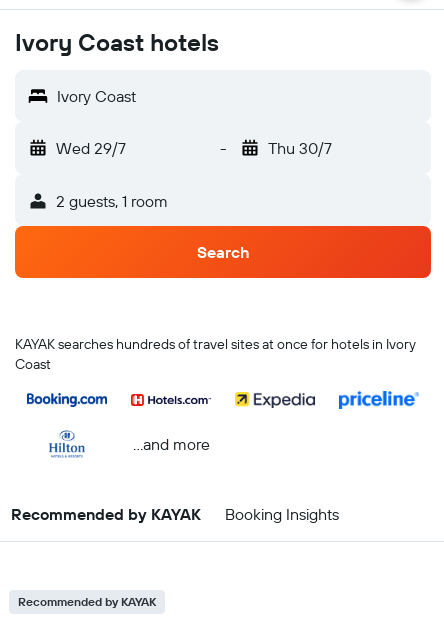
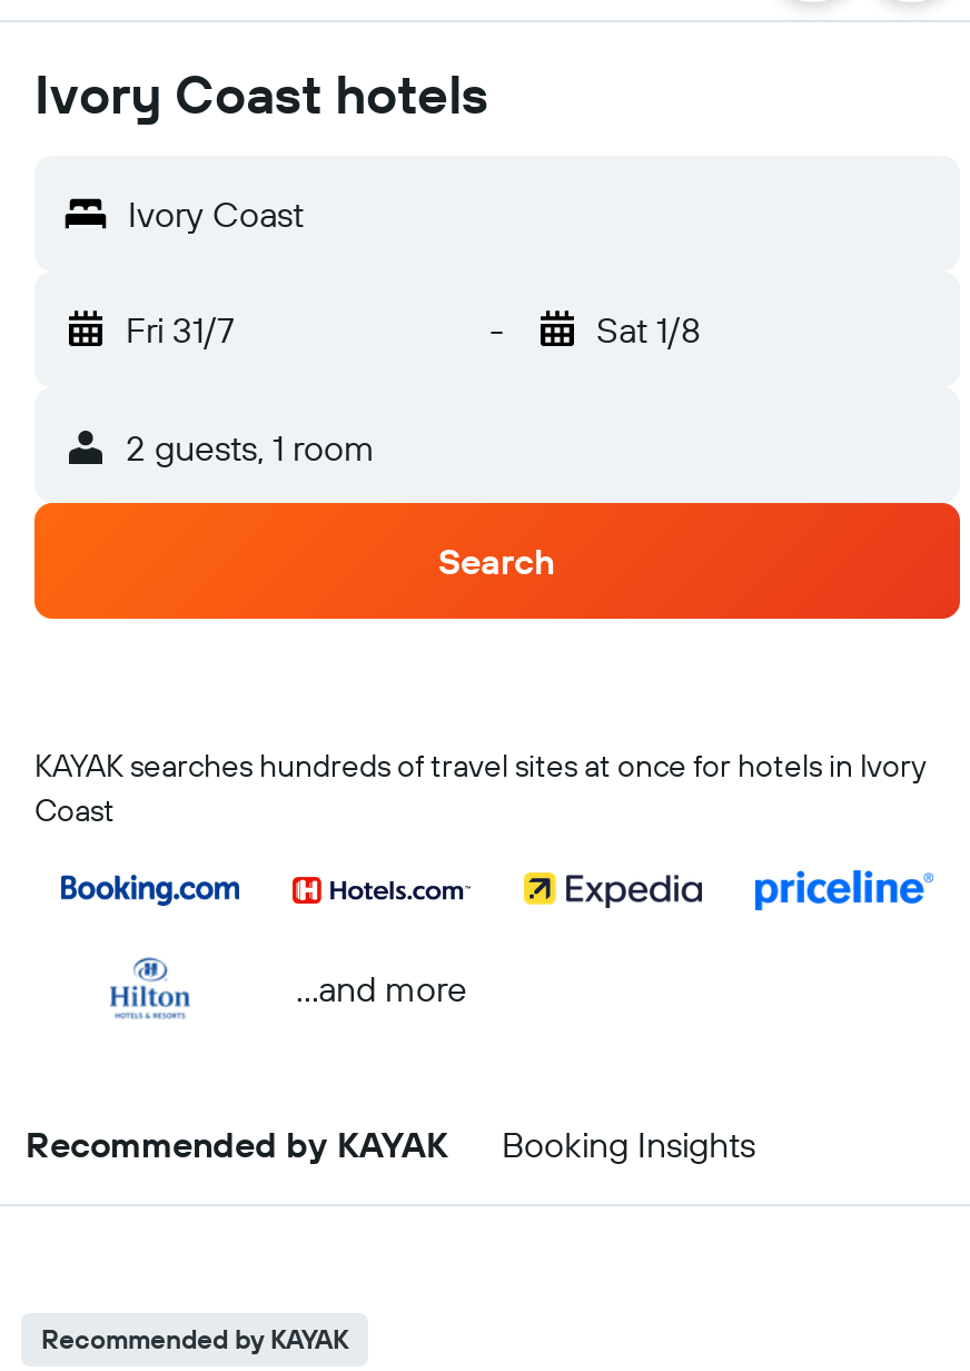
- Wed 29/7
+ Fri 31/7

- Thu 30/7
+ Sat 1/8
